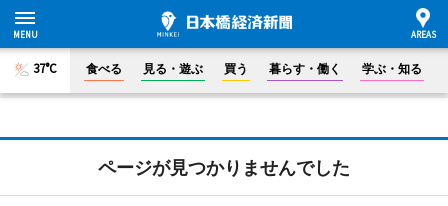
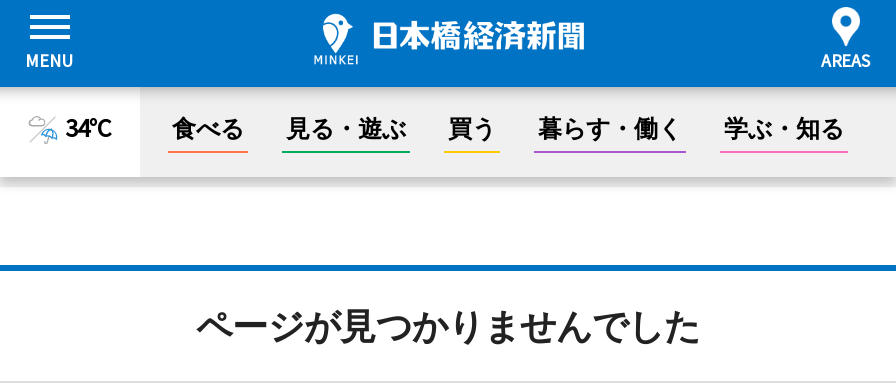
- 37°C 食べる 見る・遊ぶ 買う 暮らす・働く 学ぶ・知る
+ 34°C 食べる 見る・遊ぶ 買う 暮らす・働く 学ぶ・知る
